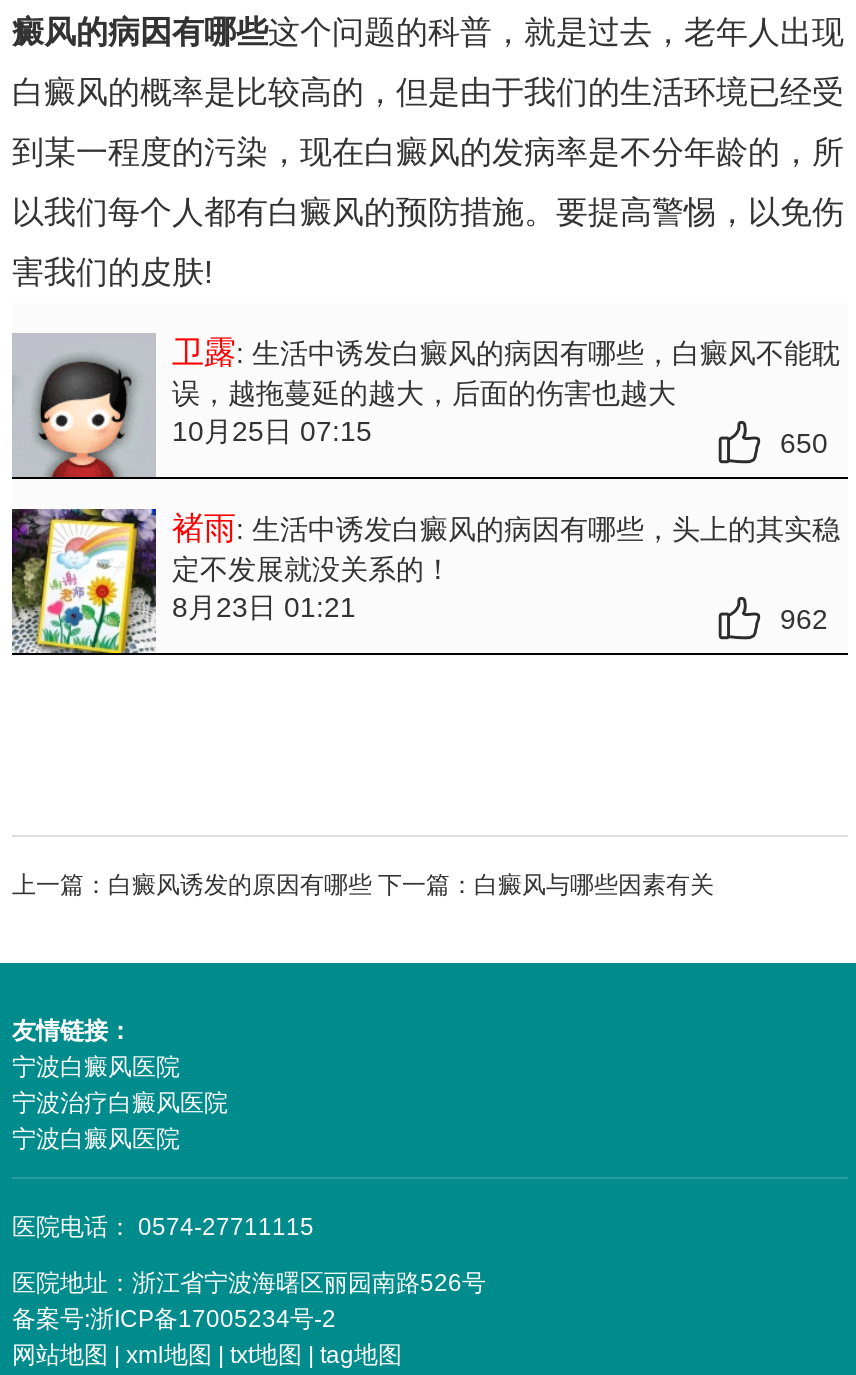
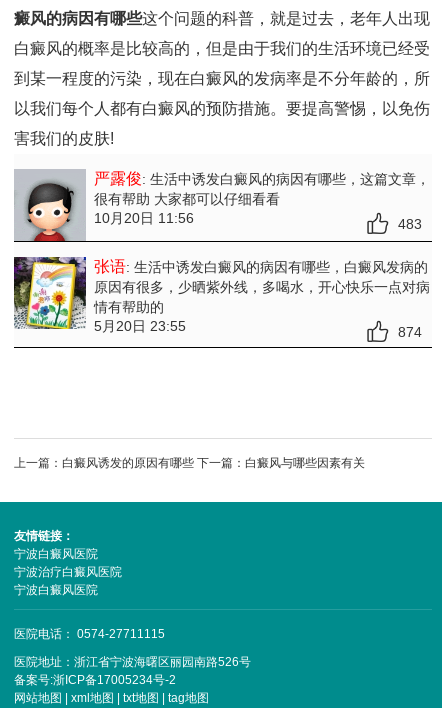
- 卫露: 生活中诱发白癜风的病因有哪些，白癜风不能耽
- 误，越拖蔓延的越大，后面的伤害也越大
- 10月25日 07:15
- 650
+ 严露俊: 生活中诱发白癜风的病因有哪些，这篇文章，
+ 很有帮助 大家都可以仔细看看
+ 10月20日 11:56
+ 483

- 褚雨: 生活中诱发白癜风的病因有哪些，头上的其实稳
- 定不发展就没关系的！
- 8月23日 01:21
- 962
+ 张语: 生活中诱发白癜风的病因有哪些，白癜风发病的
+ 原因有很多，少晒紫外线，多喝水，开心快乐一点对病
+ 情有帮助的
+ 5月20日 23:55
+ 874
